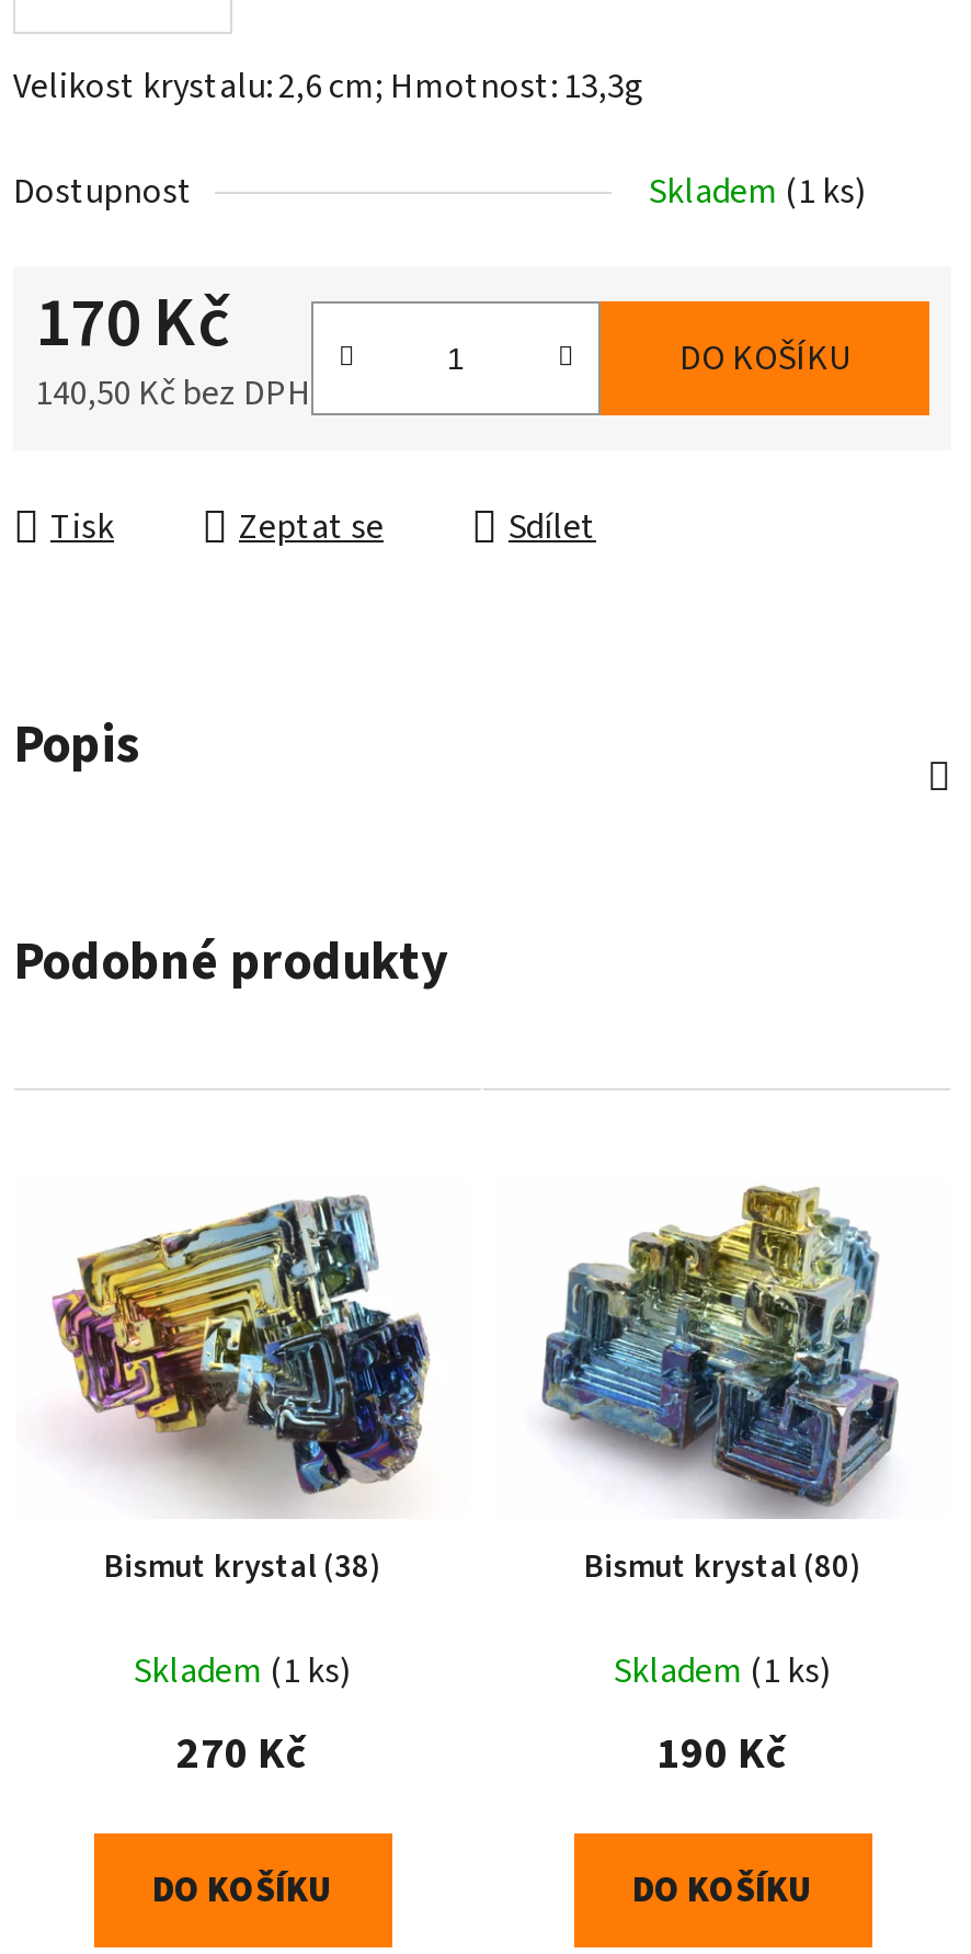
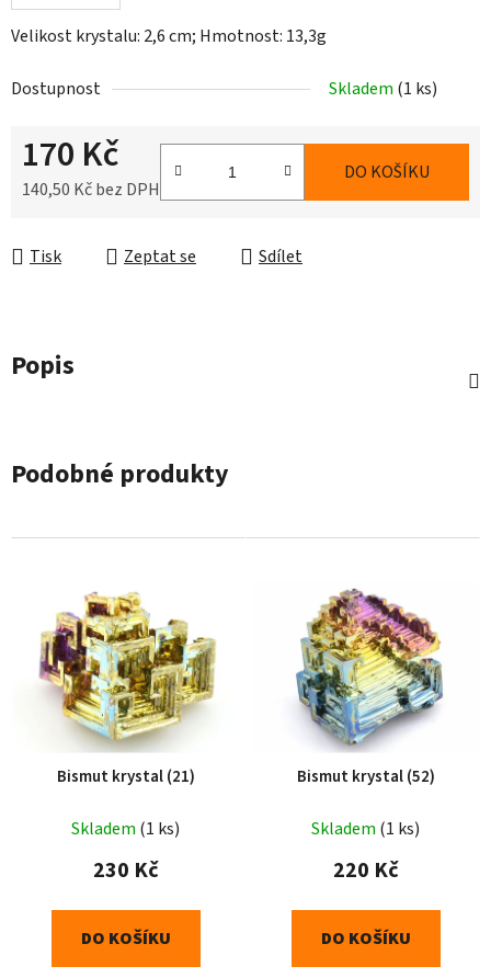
- [image]
- Bismut krystal (38)
+ [image]
+ Bismut krystal (21)

- [image]
- Bismut krystal (80)
+ [image]
+ Bismut krystal (52)

- 270 Kč
+ 230 Kč

- 190 Kč
+ 220 Kč
